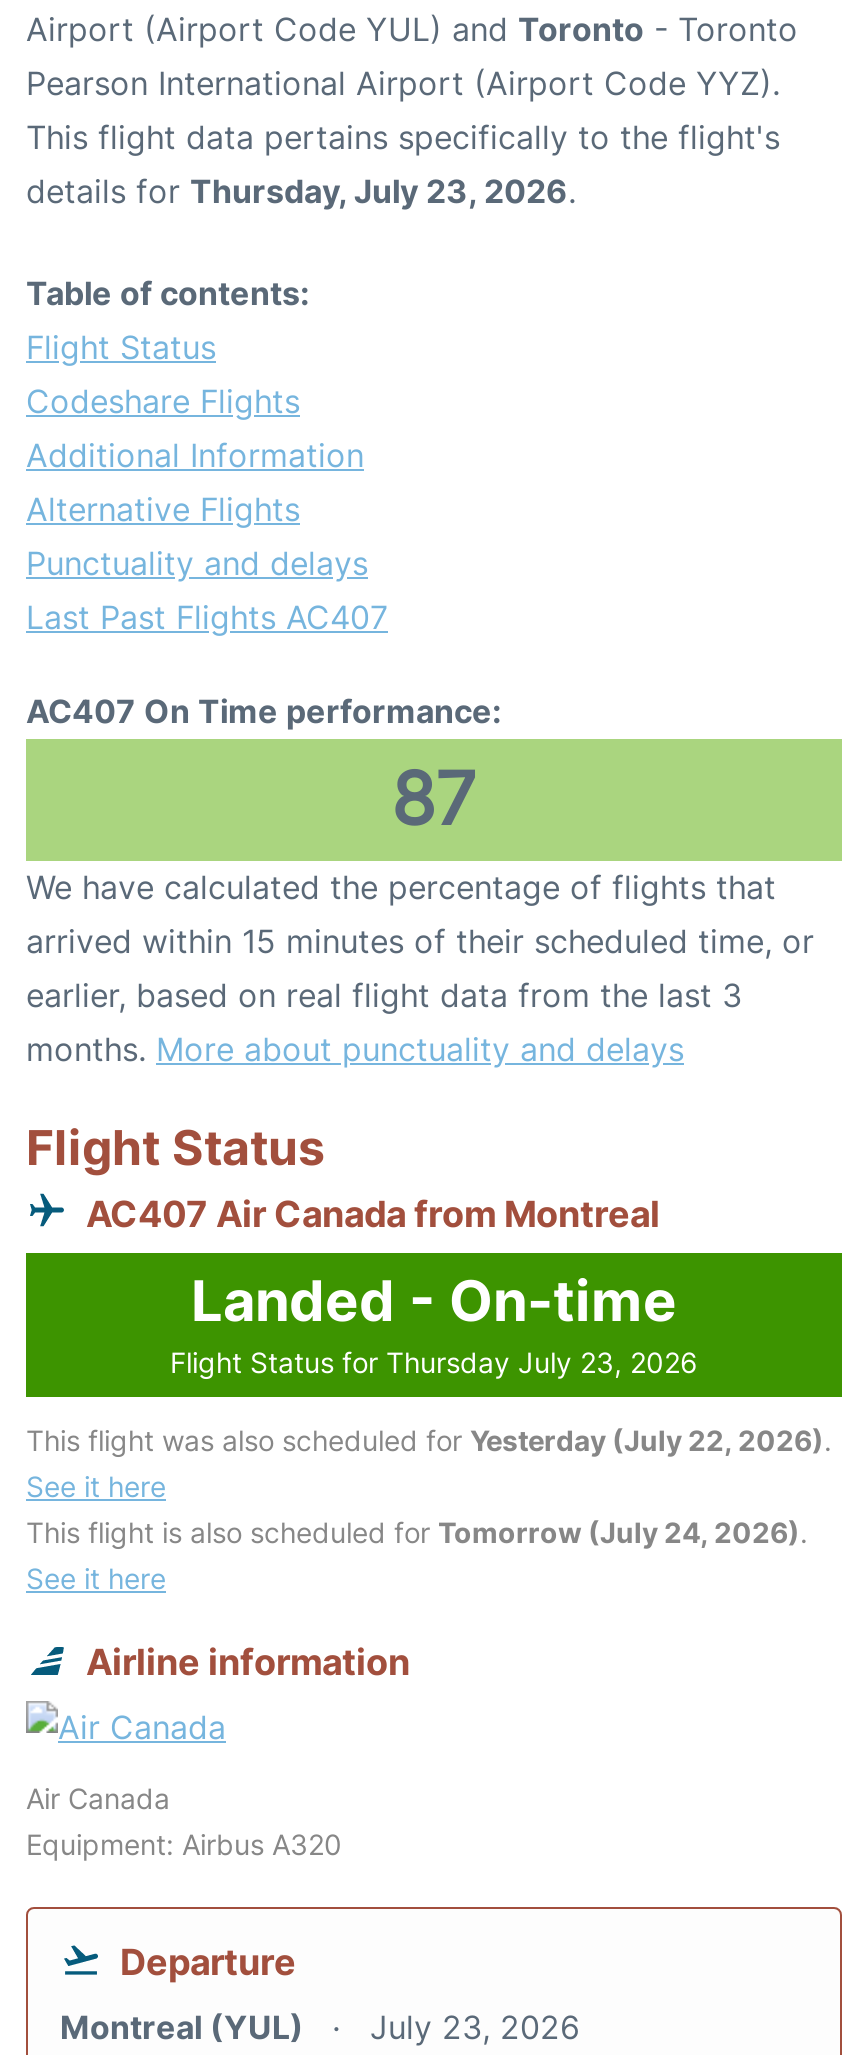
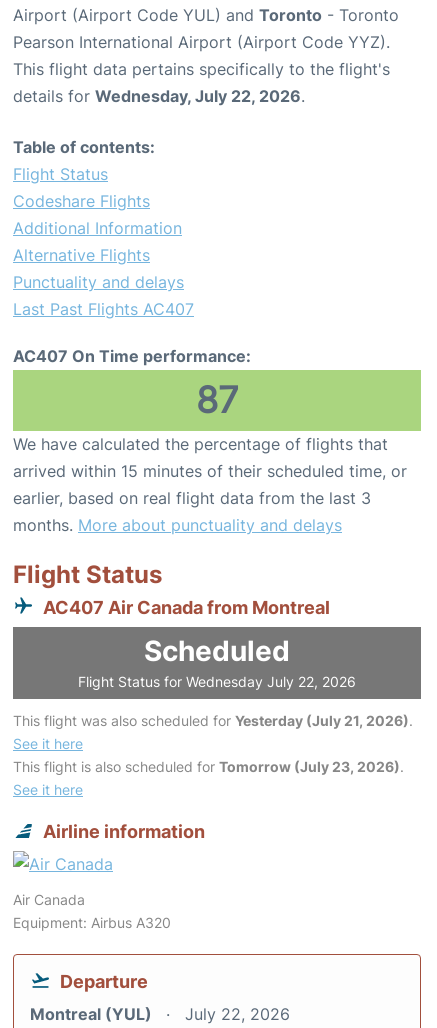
- details for Thursday, July 23, 2026.
+ details for Wednesday, July 22, 2026.

- Landed - On-time
- Flight Status for Thursday July 23, 2026
+ Scheduled
+ Flight Status for Wednesday July 22, 2026

- This flight was also scheduled for Yesterday (July 22, 2026).
+ This flight was also scheduled for Yesterday (July 21, 2026).

- This flight is also scheduled for Tomorrow (July 24, 2026).
+ This flight is also scheduled for Tomorrow (July 23, 2026).

- Montreal (YUL) July 23, 2026
+ Montreal (YUL) July 22, 2026
